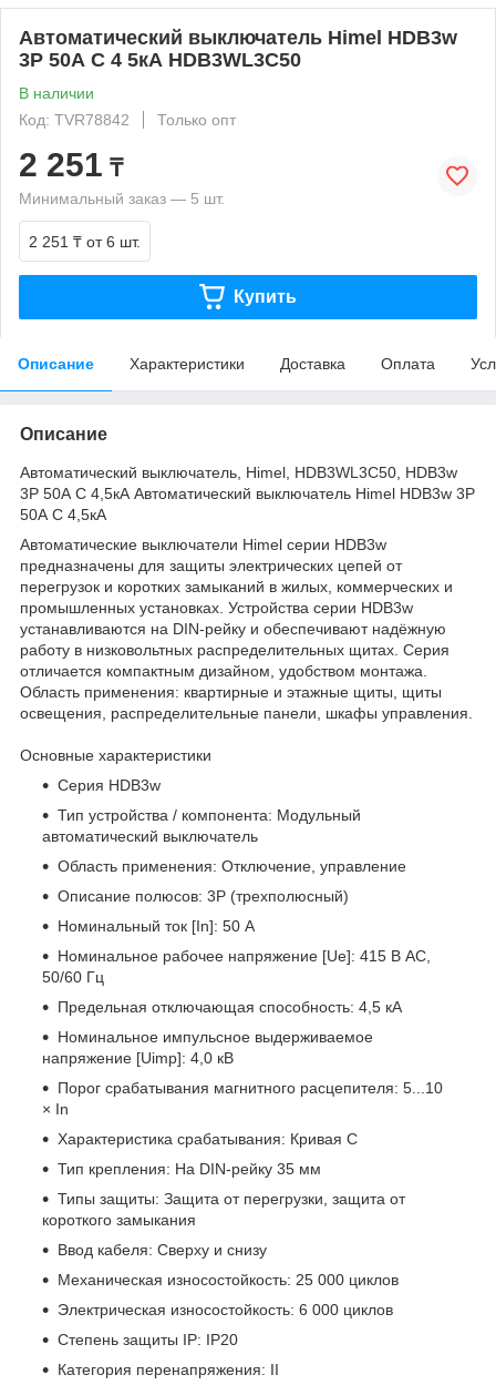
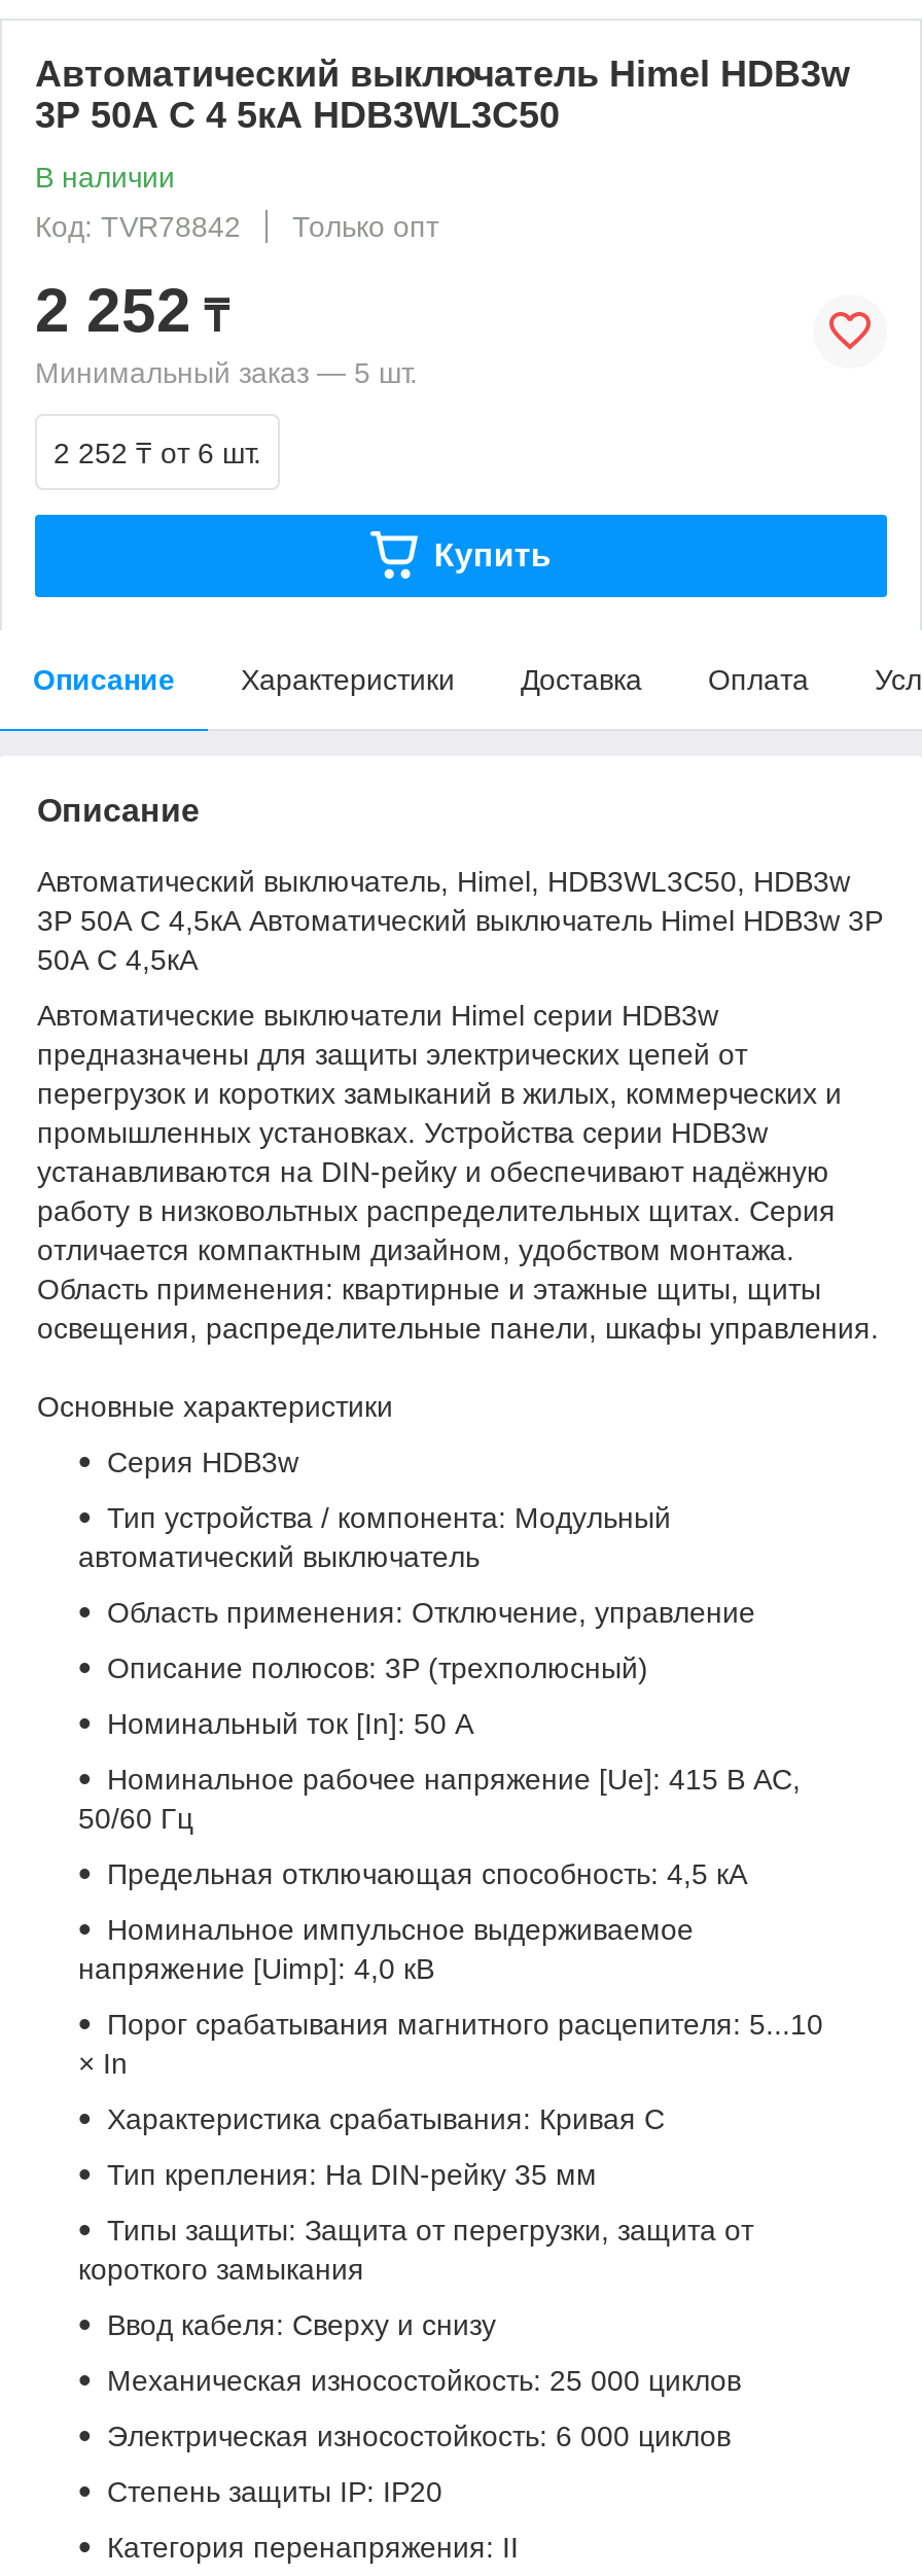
- 2 251 ₸
+ 2 252 ₸

- 2 251 ₸ от 6 шт.
+ 2 252 ₸ от 6 шт.
